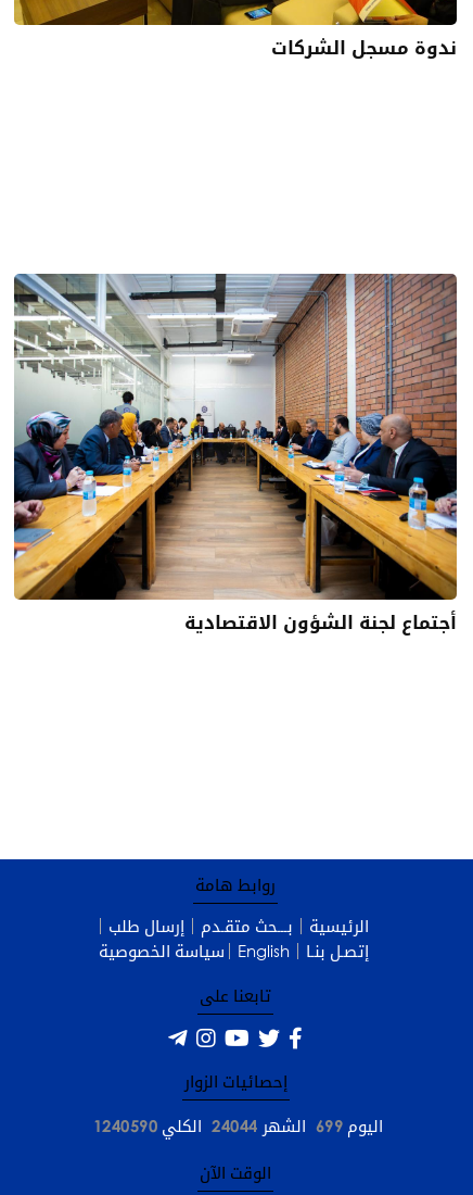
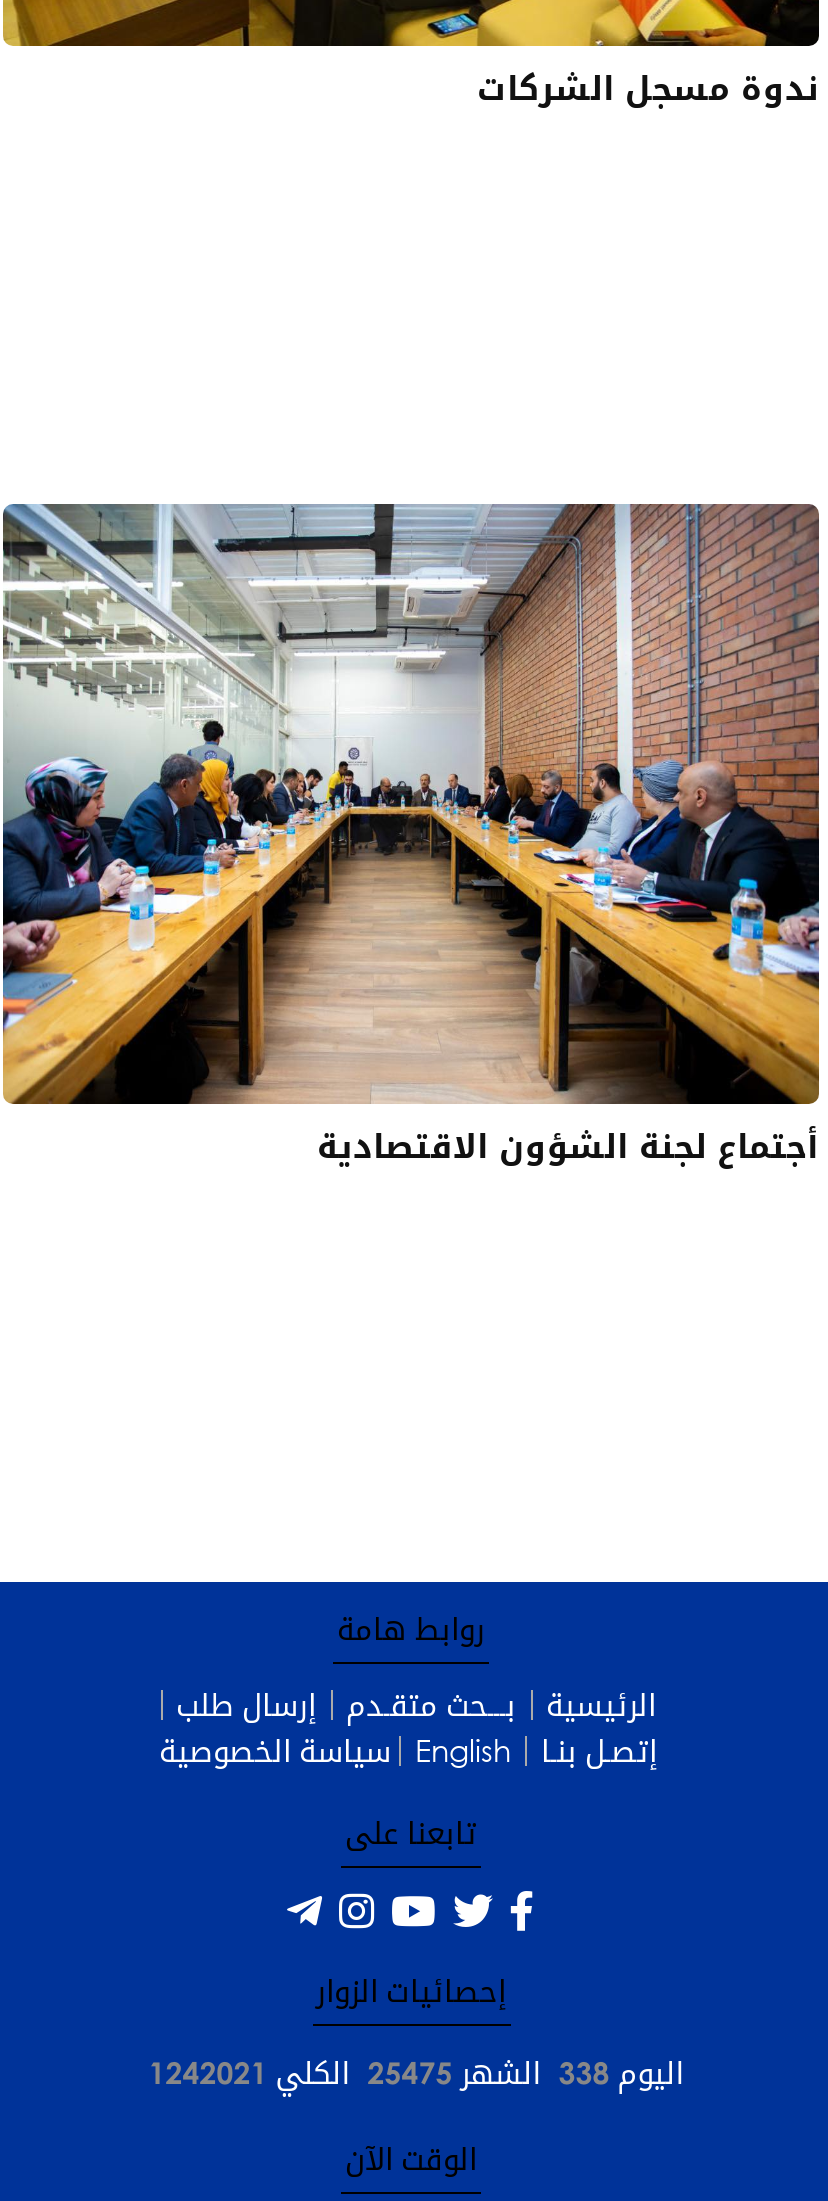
- اليوم 699 الشهر 24044 الكلي 1240590
+ اليوم 338 الشهر 25475 الكلي 1242021
